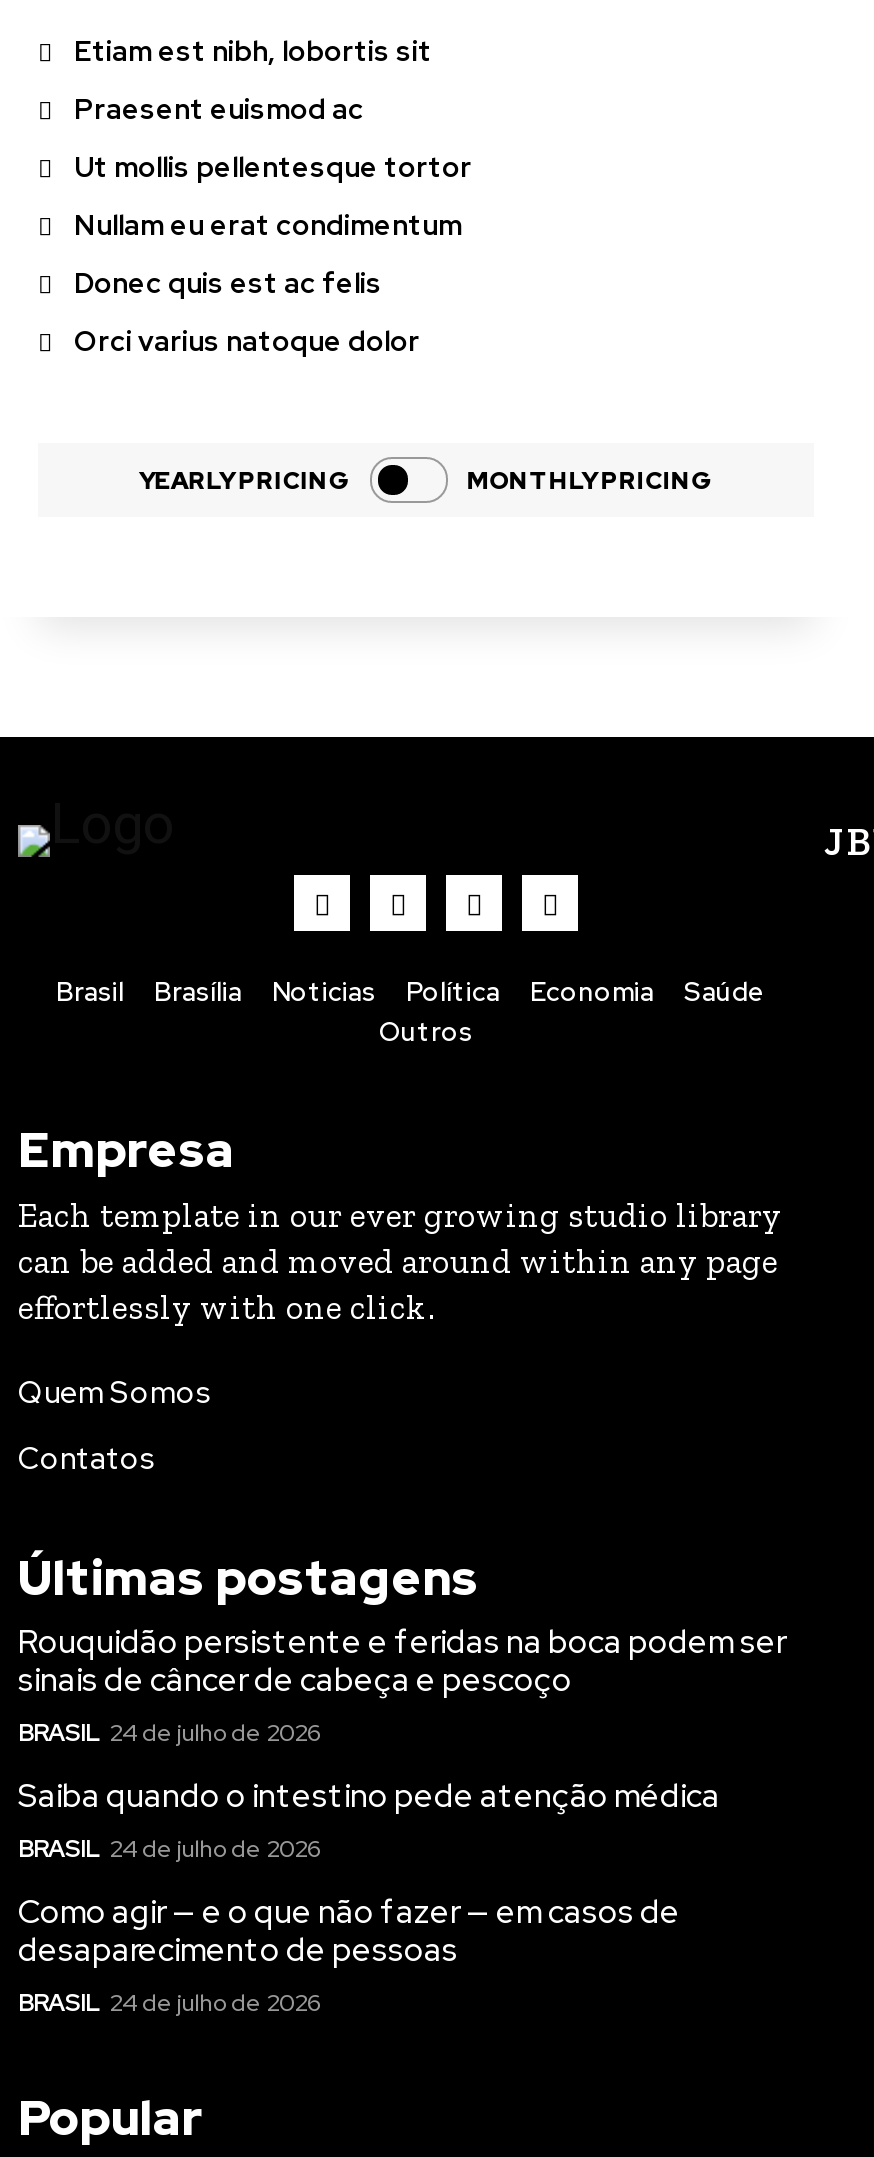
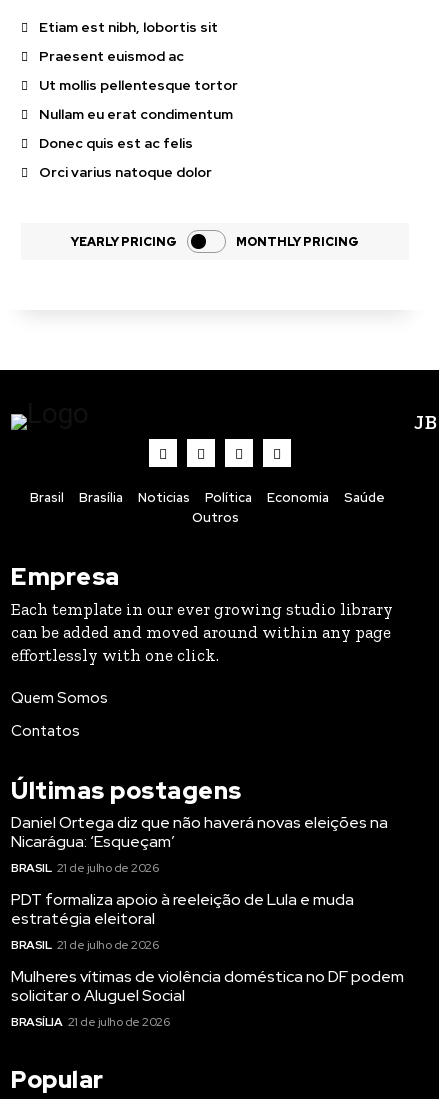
- Rouquidão persistente e feridas na boca podem ser
- sinais de câncer de cabeça e pescoço
- BRASIL 24 de julho de 2026
+ Daniel Ortega diz que não haverá novas eleições na
+ Nicarágua: ‘Esqueçam’
+ BRASIL 21 de julho de 2026

- Saiba quando o intestino pede atenção médica
- BRASIL 24 de julho de 2026
+ PDT formaliza apoio à reeleição de Lula e muda
+ estratégia eleitoral
+ BRASIL 21 de julho de 2026

- Como agir — e o que não fazer — em casos de
- desaparecimento de pessoas
- BRASIL 24 de julho de 2026
+ Mulheres vítimas de violência doméstica no DF podem
+ solicitar o Aluguel Social
+ BRASÍLIA 21 de julho de 2026
